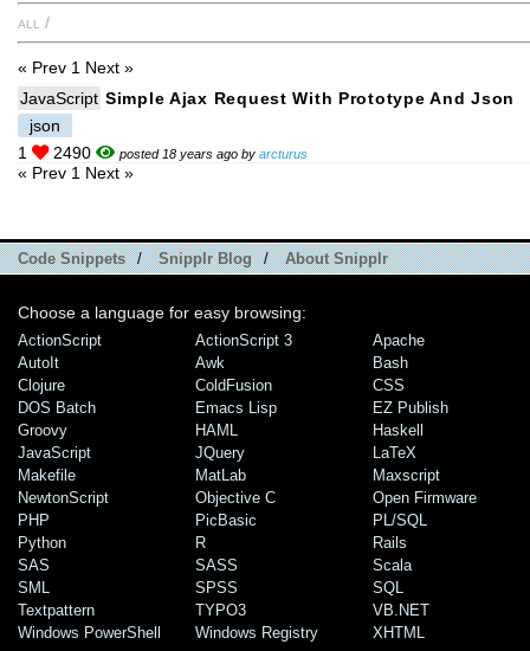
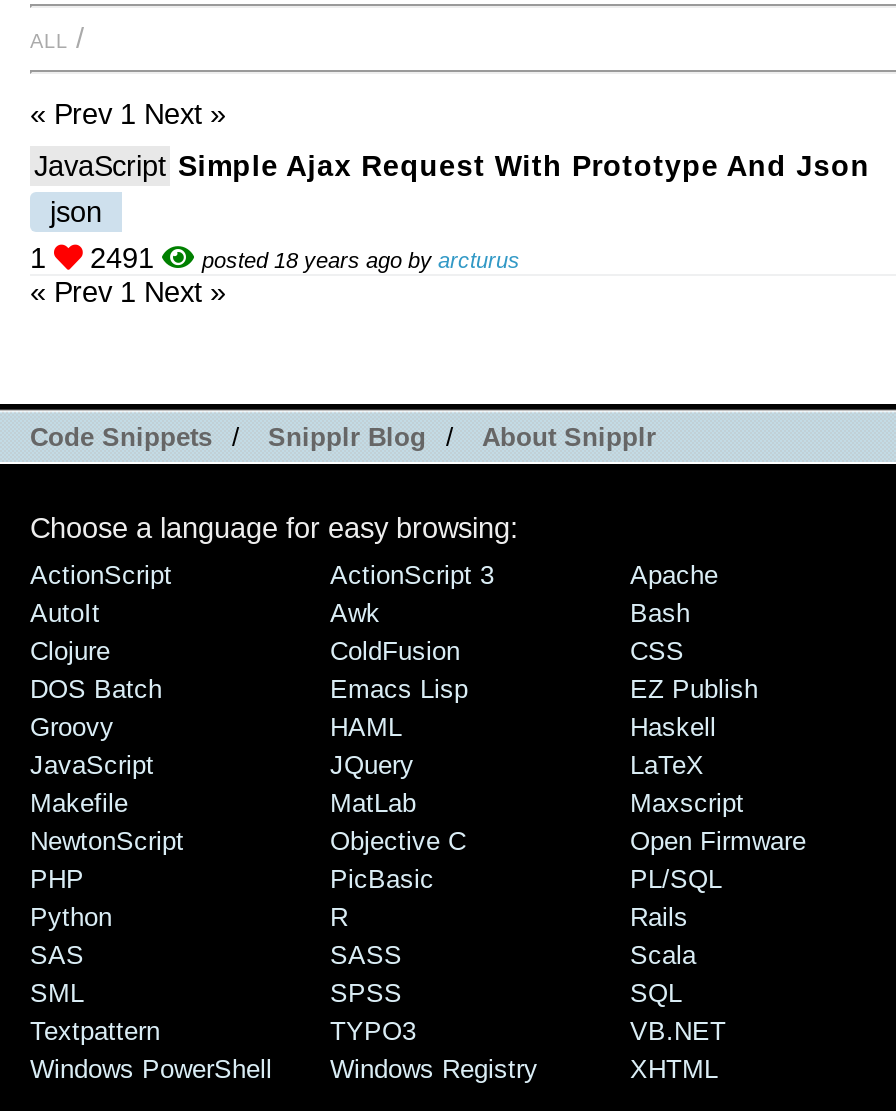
- 1 2490 posted 18 years ago by arcturus
+ 1 2491 posted 18 years ago by arcturus
